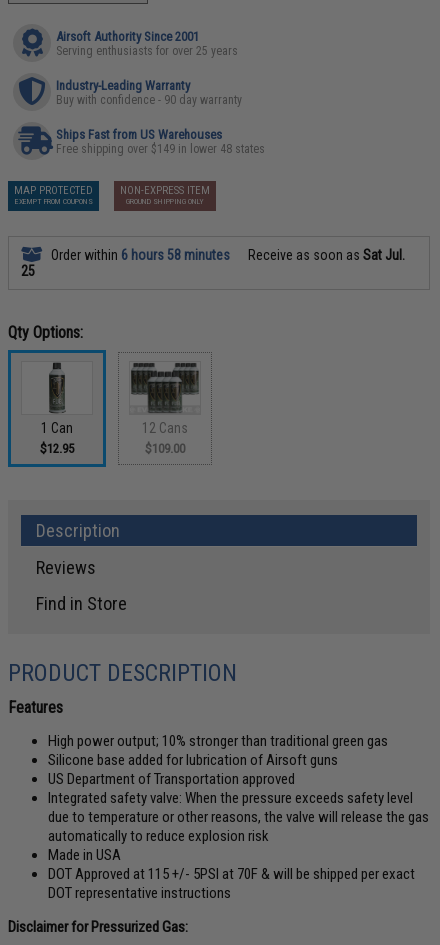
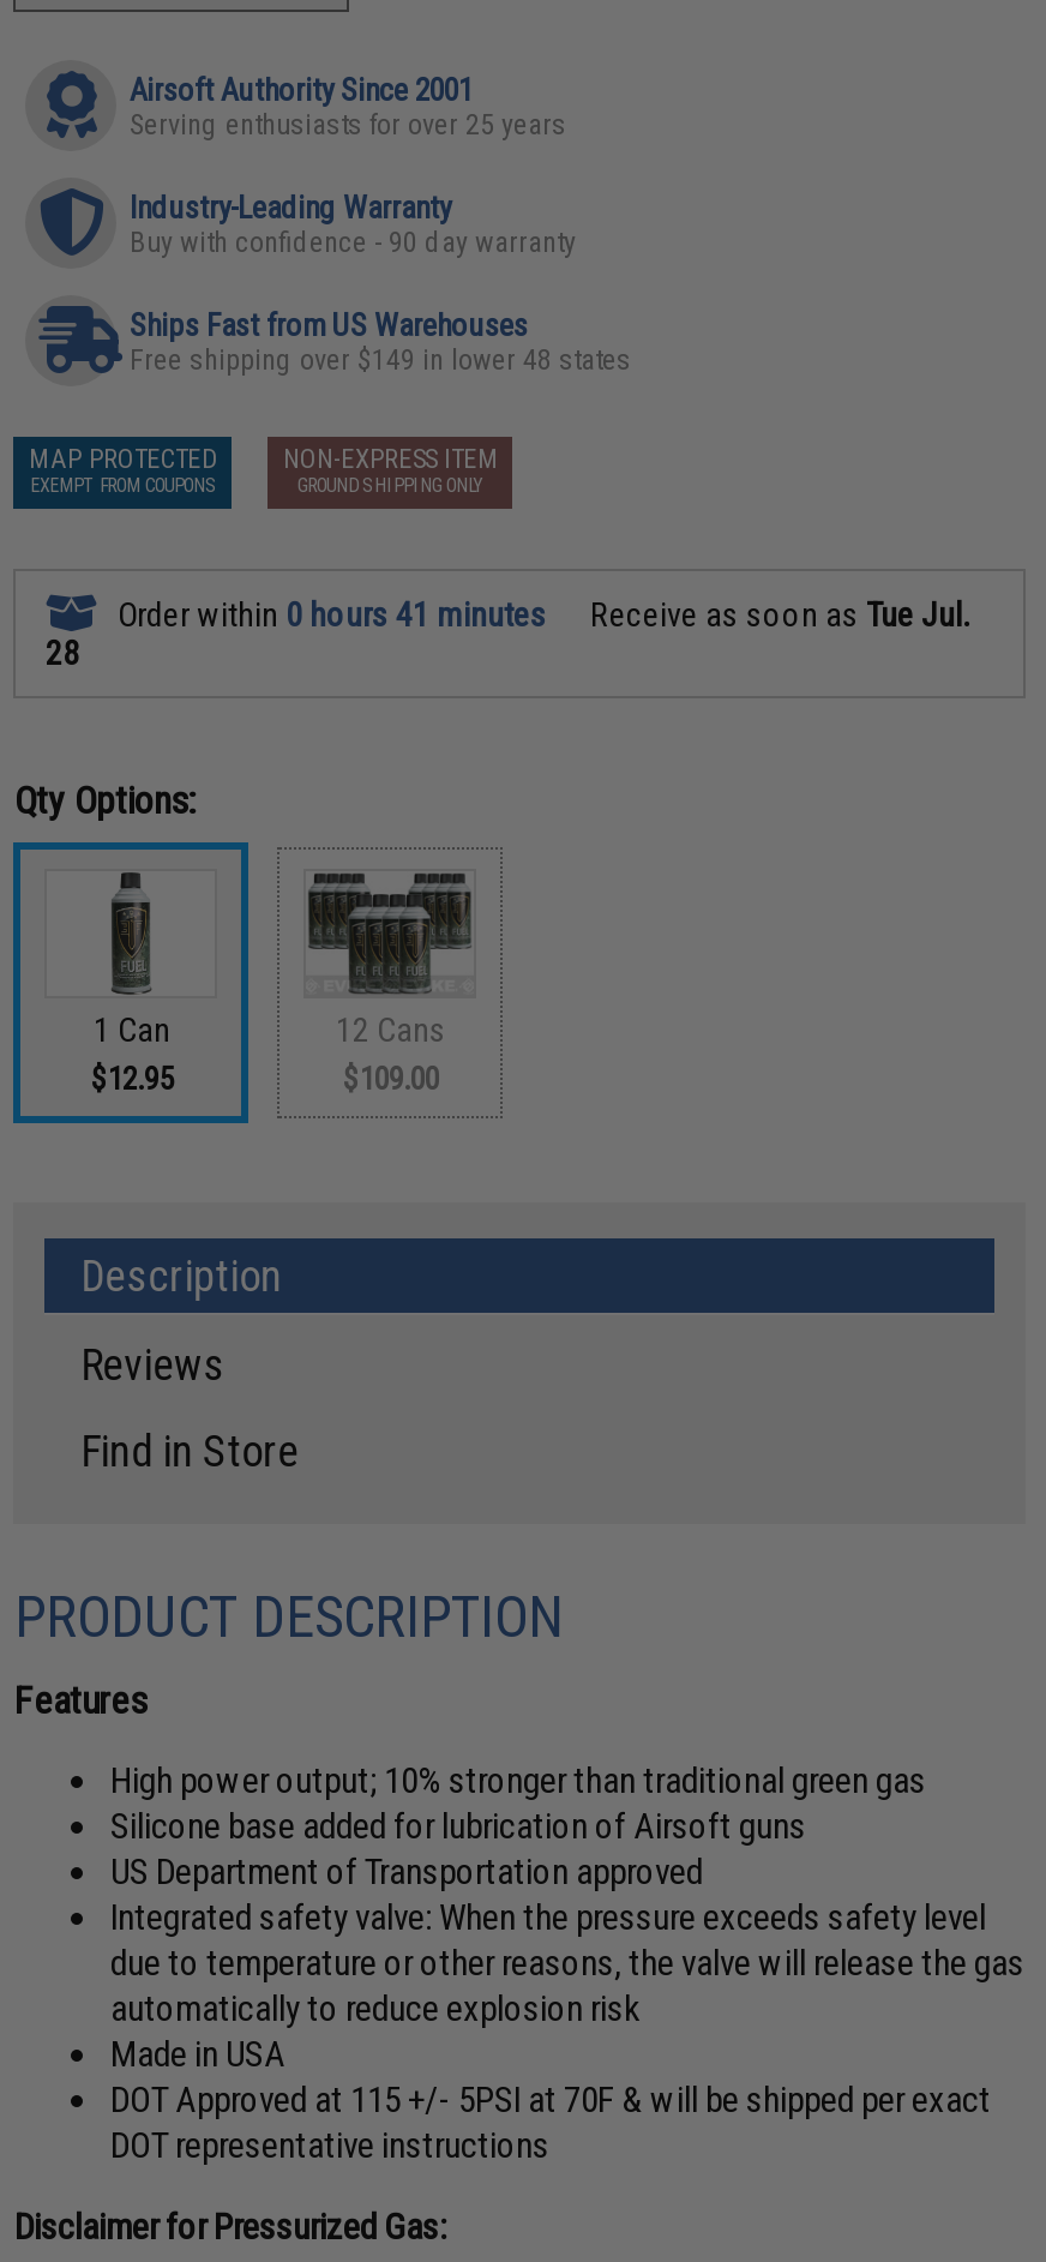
- Order within 6 hours 58 minutes
+ Order within 0 hours 41 minutes

- Receive as soon as Sat Jul.
+ Receive as soon as Tue Jul.

- 25
+ 28
